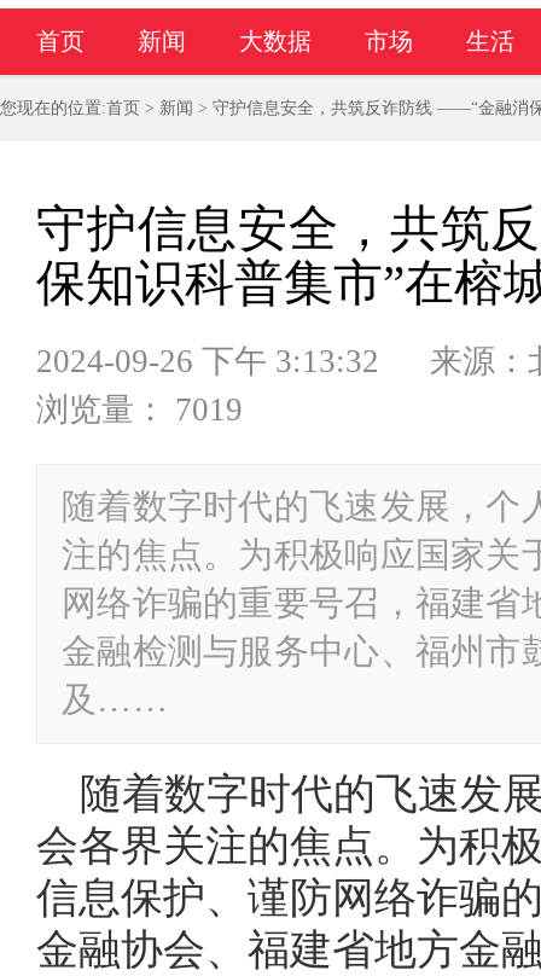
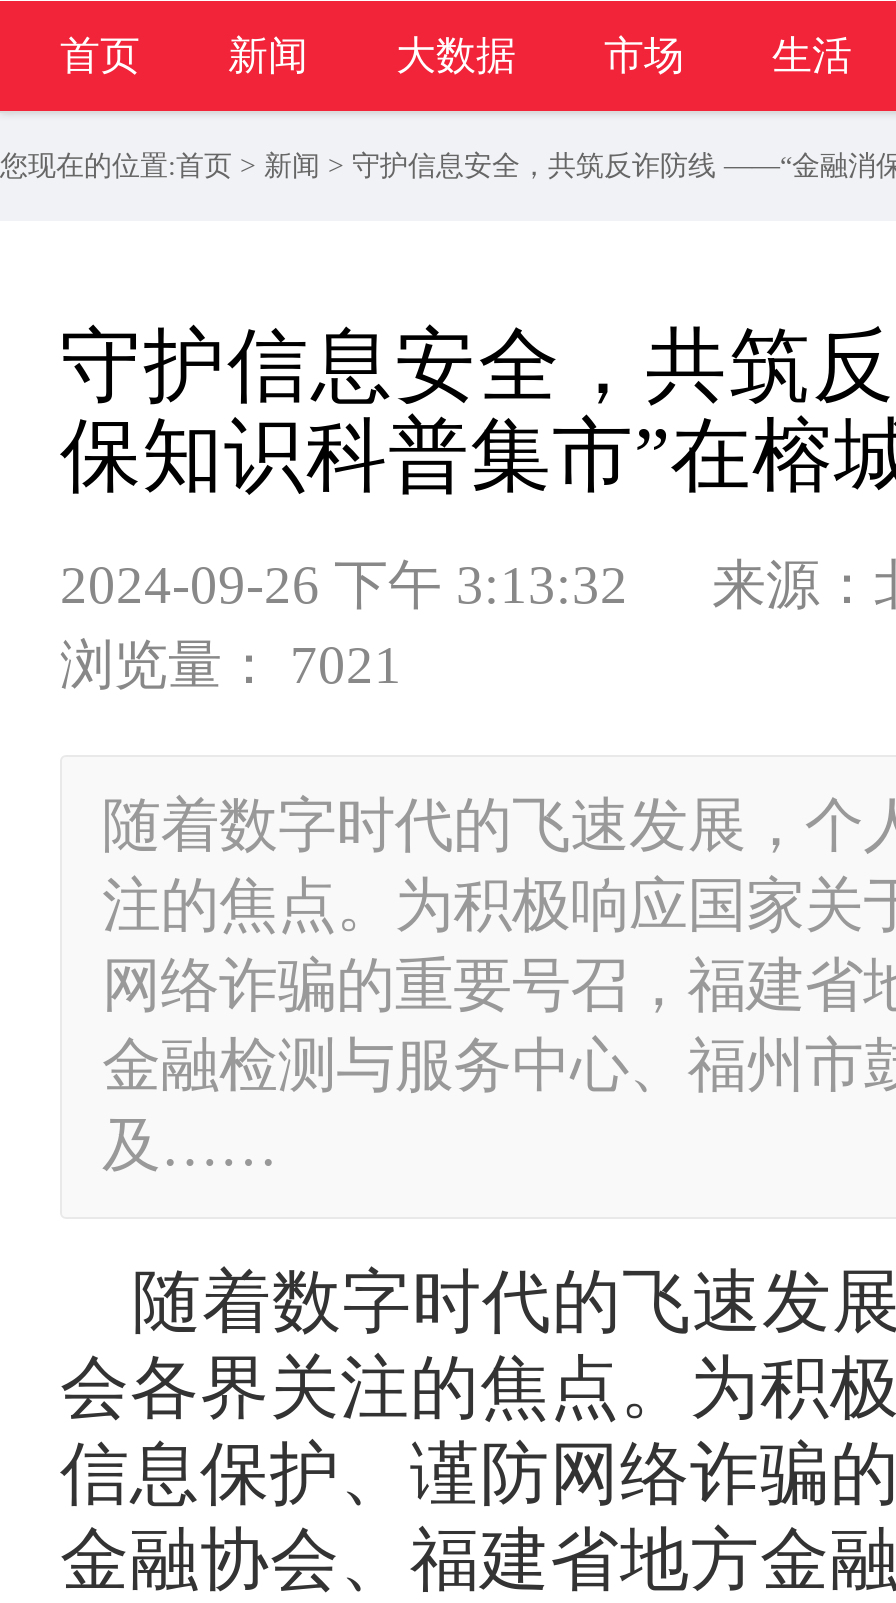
- 浏览量： 7019
+ 浏览量： 7021
